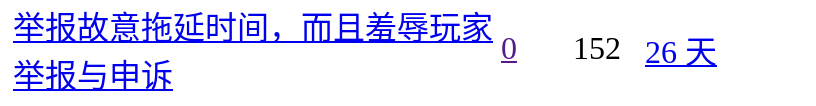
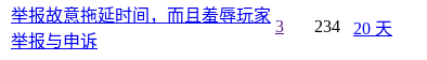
- 0
+ 3

- 152
+ 234

- 26 天
+ 20 天
